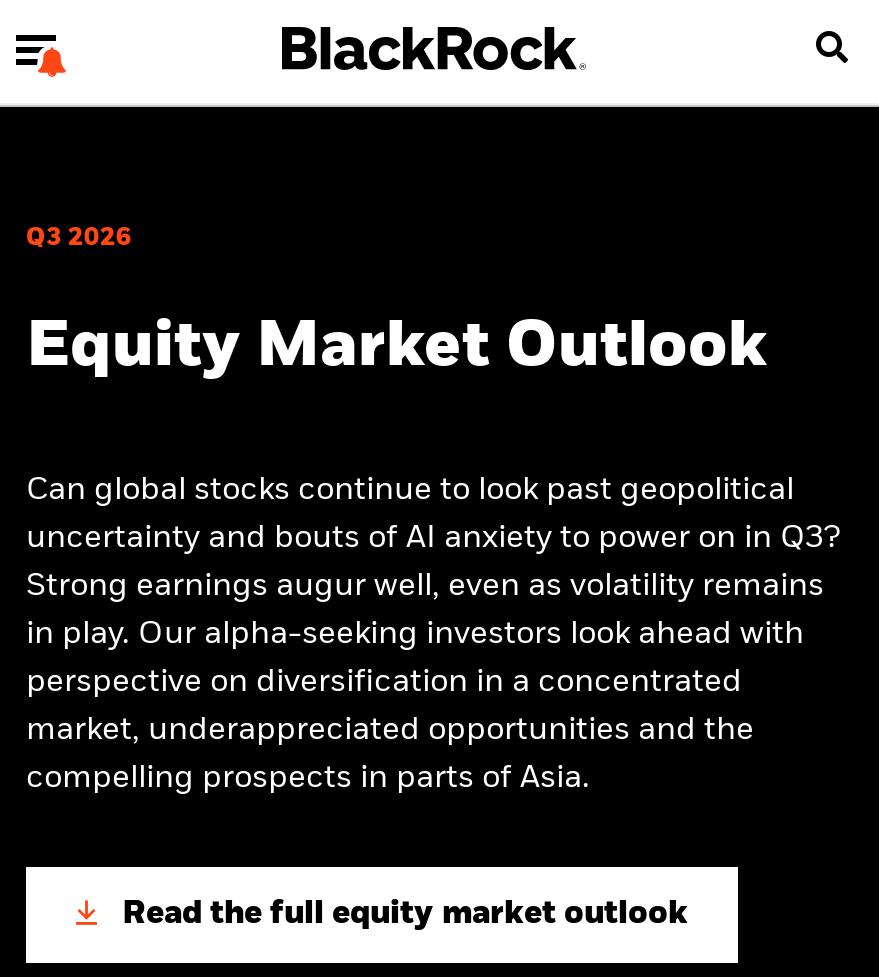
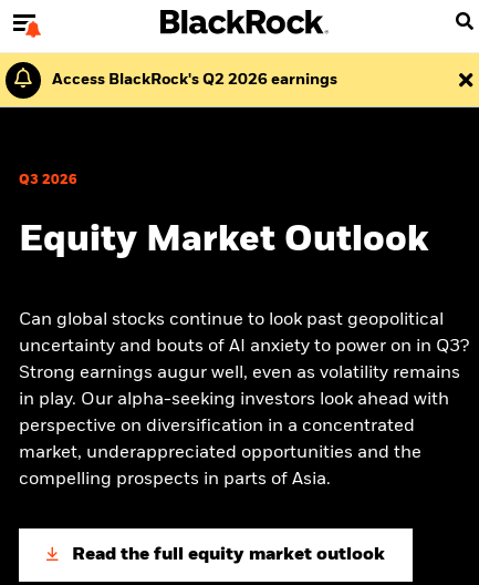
+ Access BlackRock's Q2 2026 earnings
